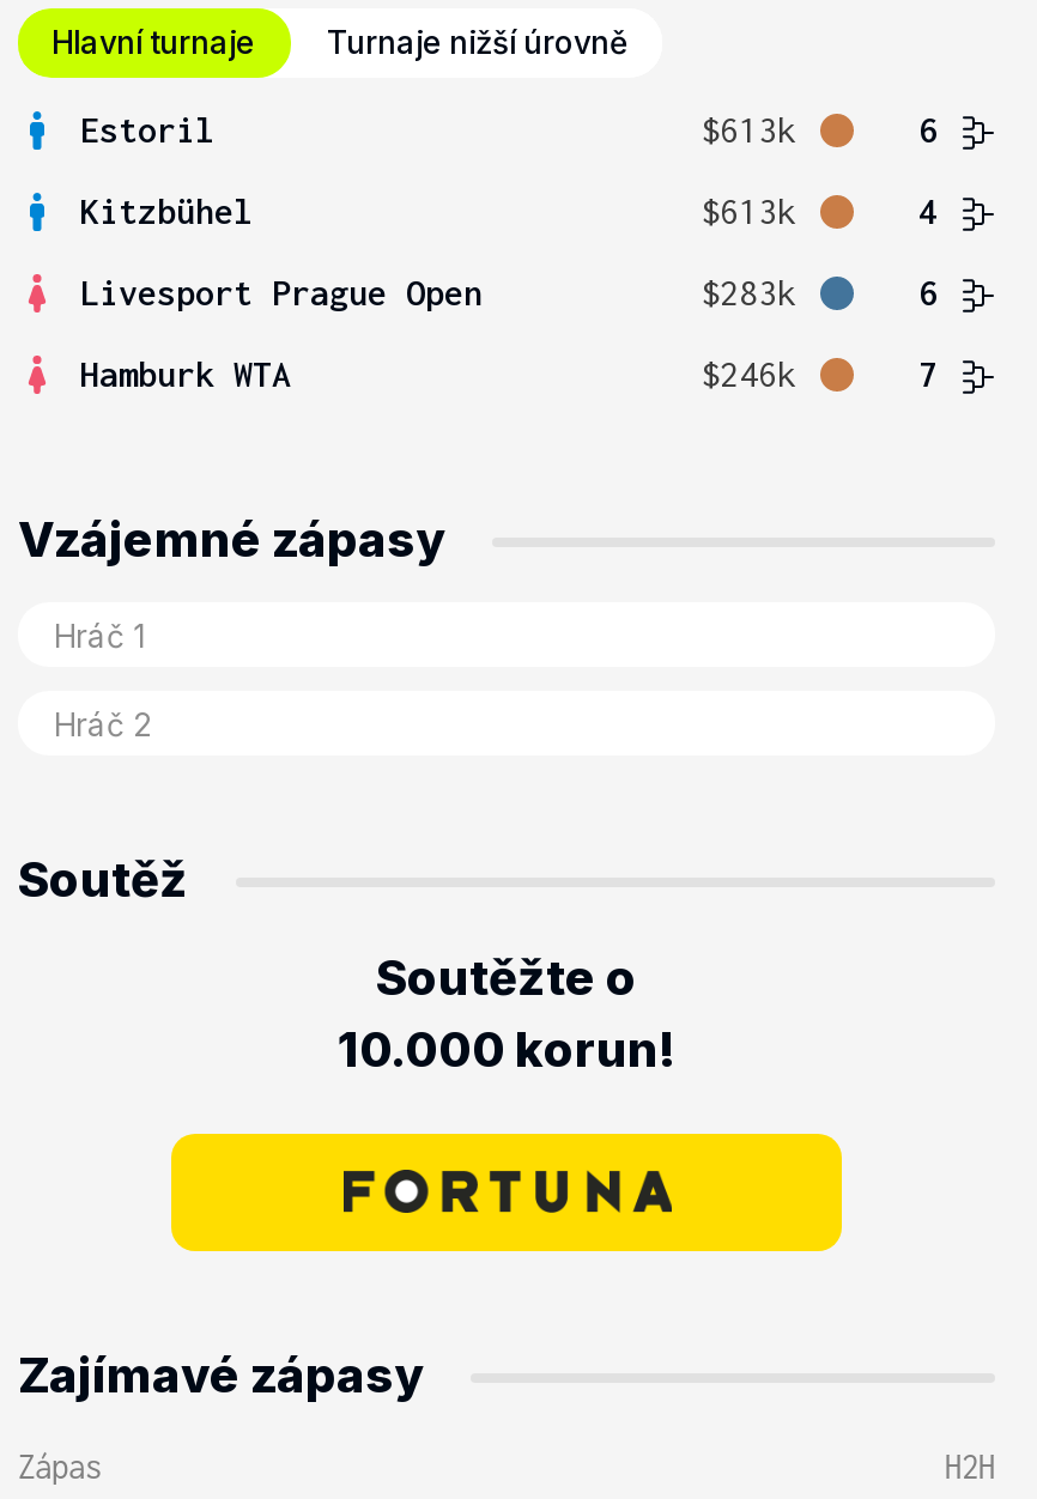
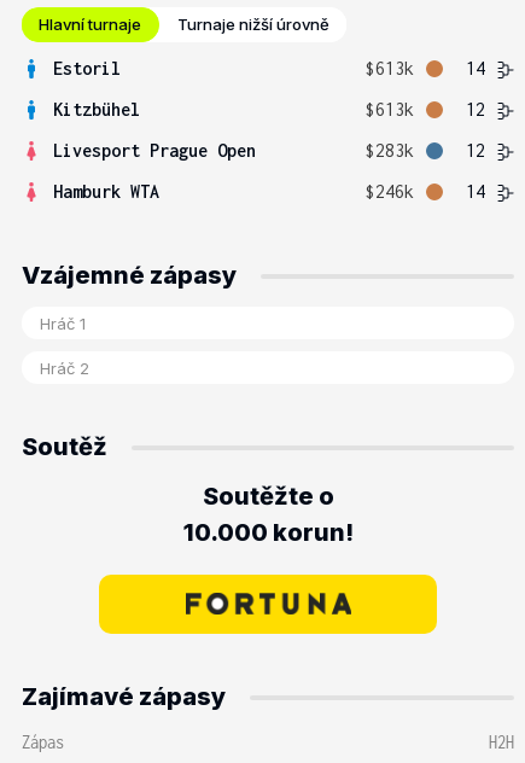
- 6
+ 14

- 4
+ 12

- 6
+ 12

- 7
+ 14
